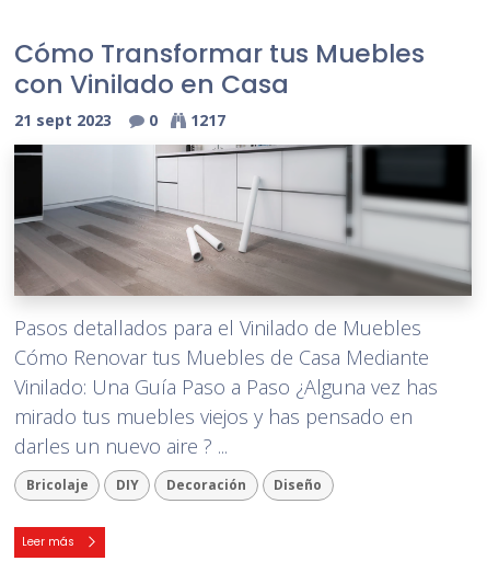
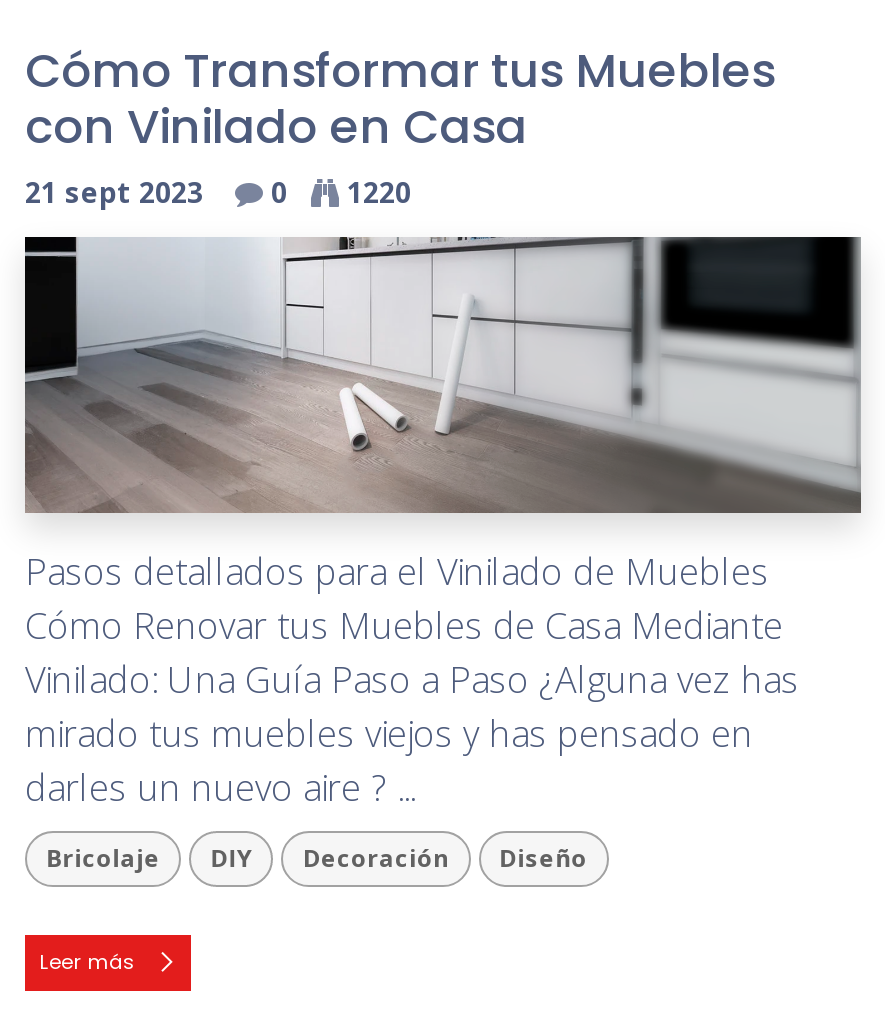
- 21 sept 2023 0 1217
+ 21 sept 2023 0 1220
